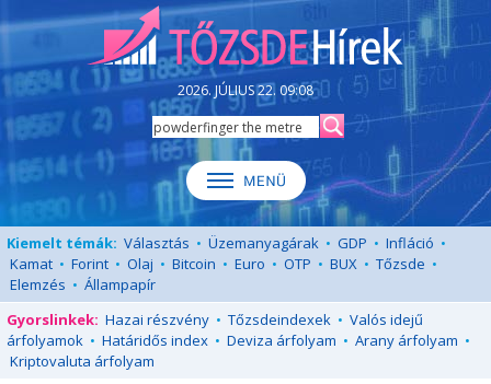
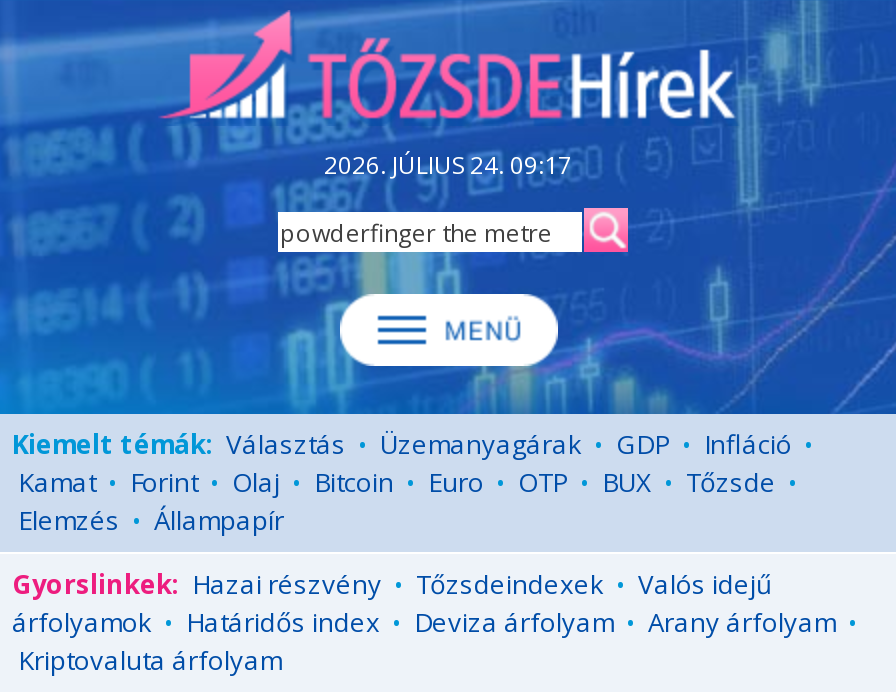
- 2026. JÚLIUS 22. 09:08
+ 2026. JÚLIUS 24. 09:17
